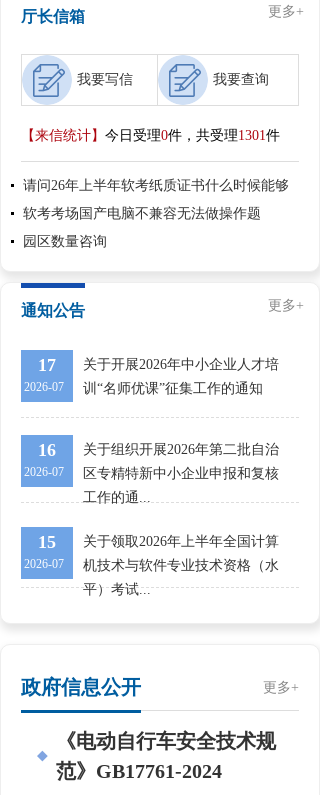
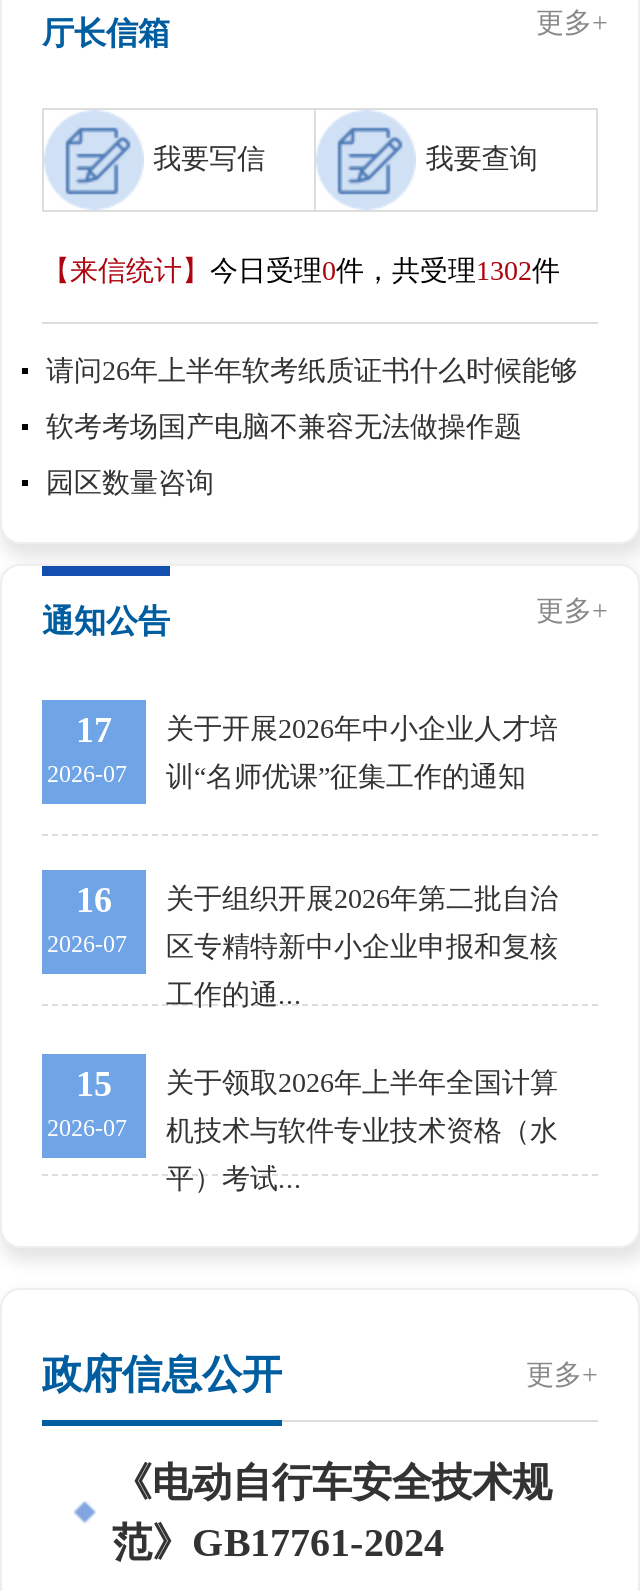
- 【来信统计】今日受理0件，共受理1301件
+ 【来信统计】今日受理0件，共受理1302件
